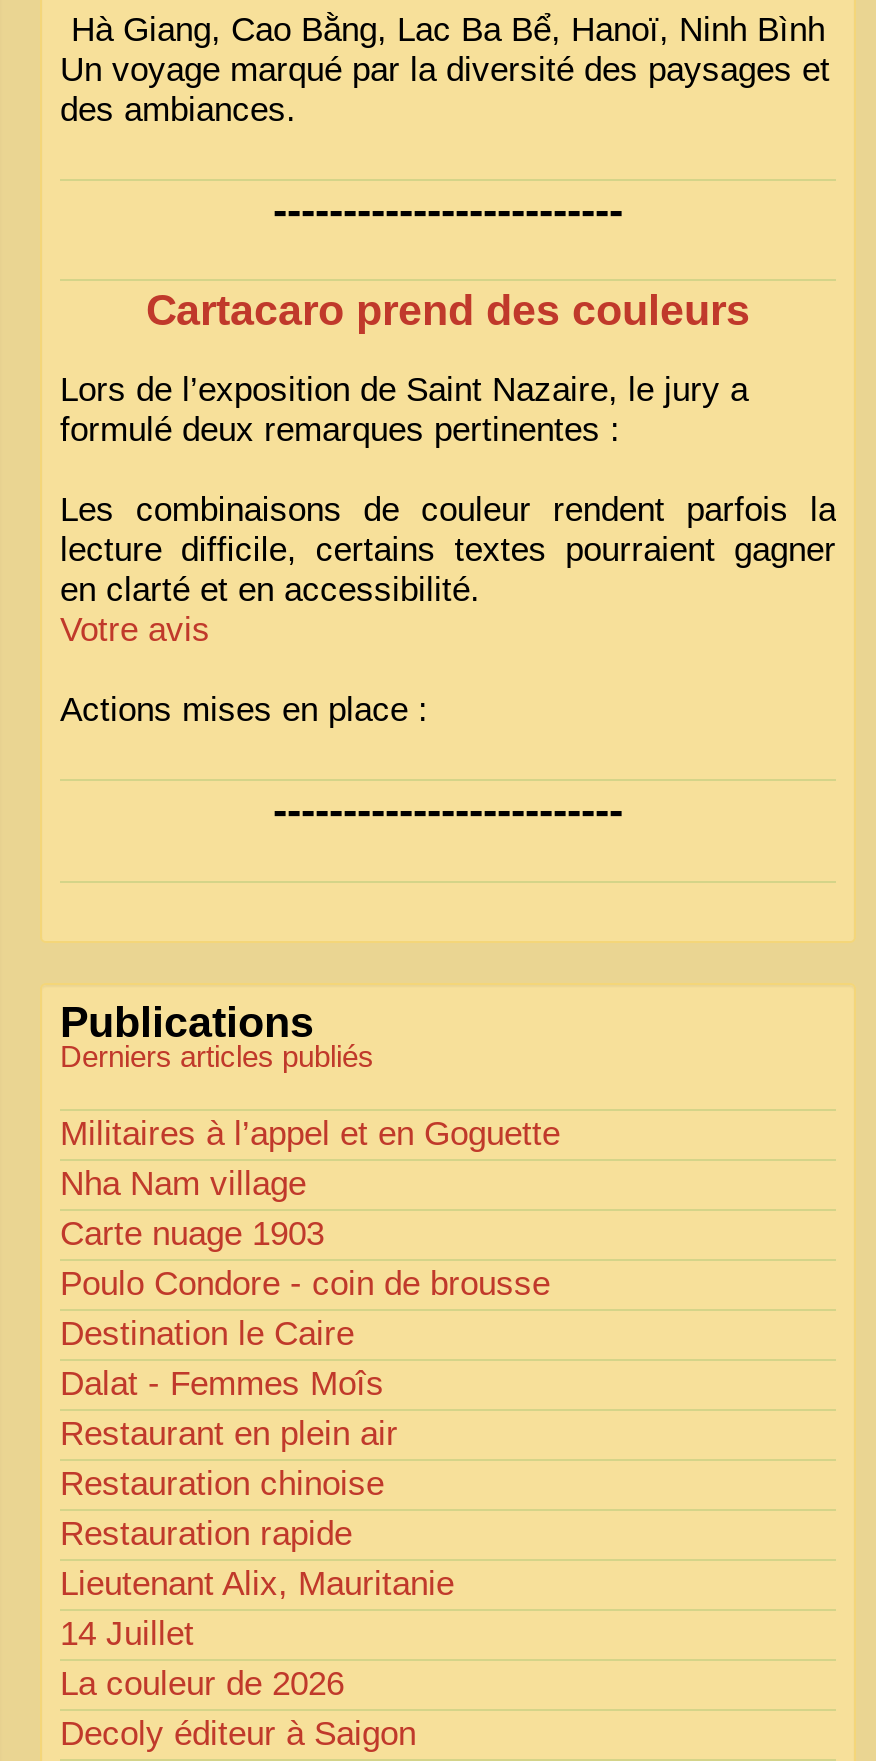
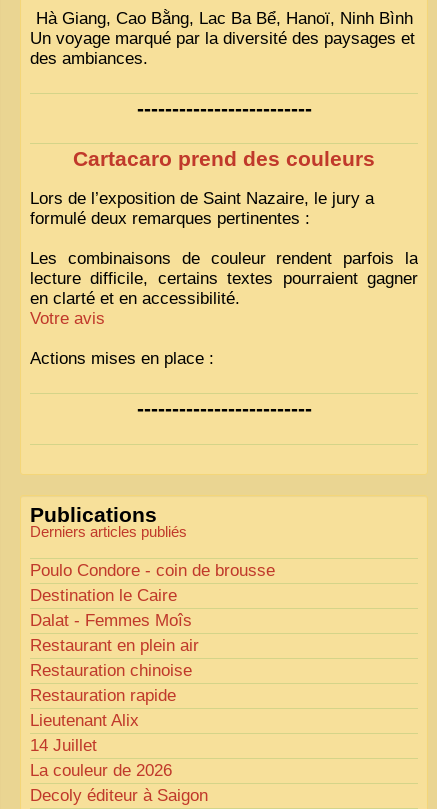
- Militaires à l’appel et en Goguette
- Nha Nam village
- Carte nuage 1903

- Lieutenant Alix, Mauritanie
+ Lieutenant Alix
